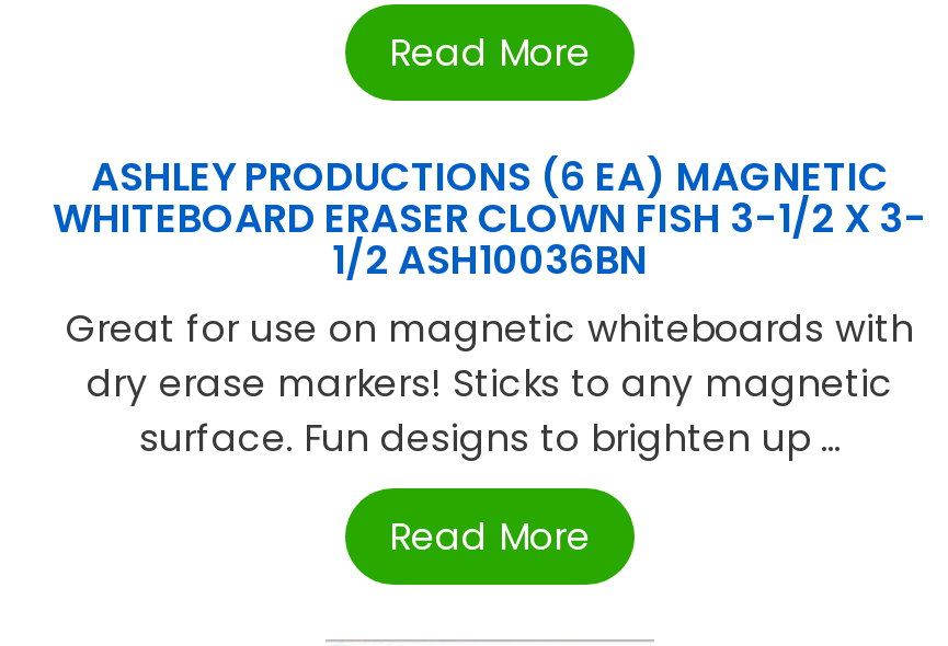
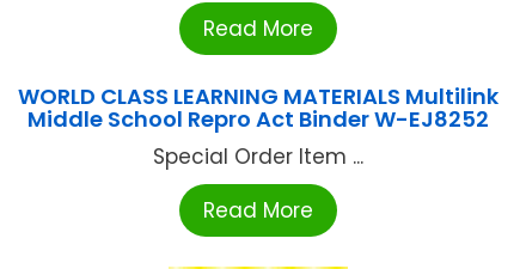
- ASHLEY PRODUCTIONS (6 EA) MAGNETIC
- WHITEBOARD ERASER CLOWN FISH 3-1/2 X 3-
- 1/2 ASH10036BN
- Great for use on magnetic whiteboards with
- dry erase markers! Sticks to any magnetic
- surface. Fun designs to brighten up ...
+ WORLD CLASS LEARNING MATERIALS Multilink
+ Middle School Repro Act Binder W-EJ8252
+ Special Order Item ...
